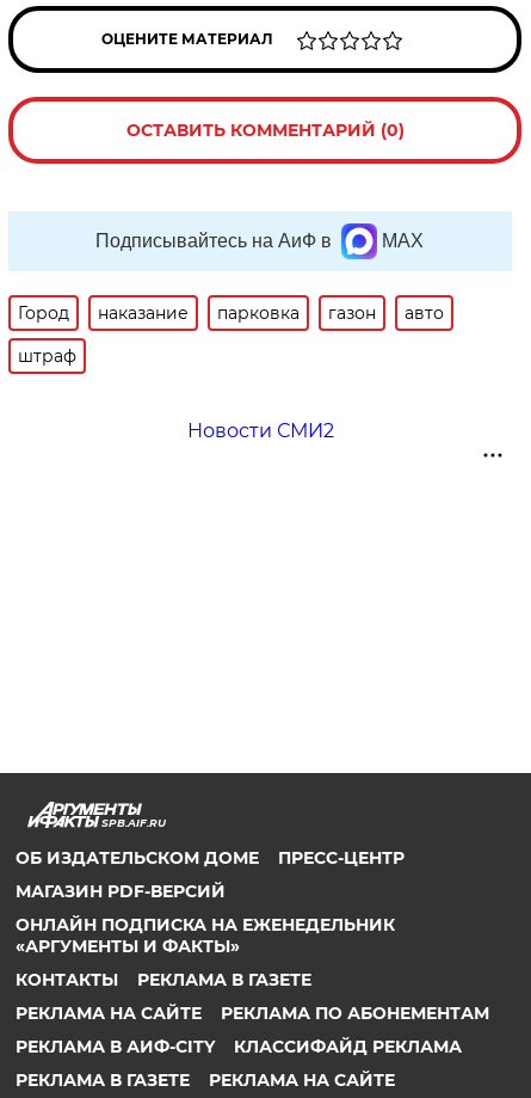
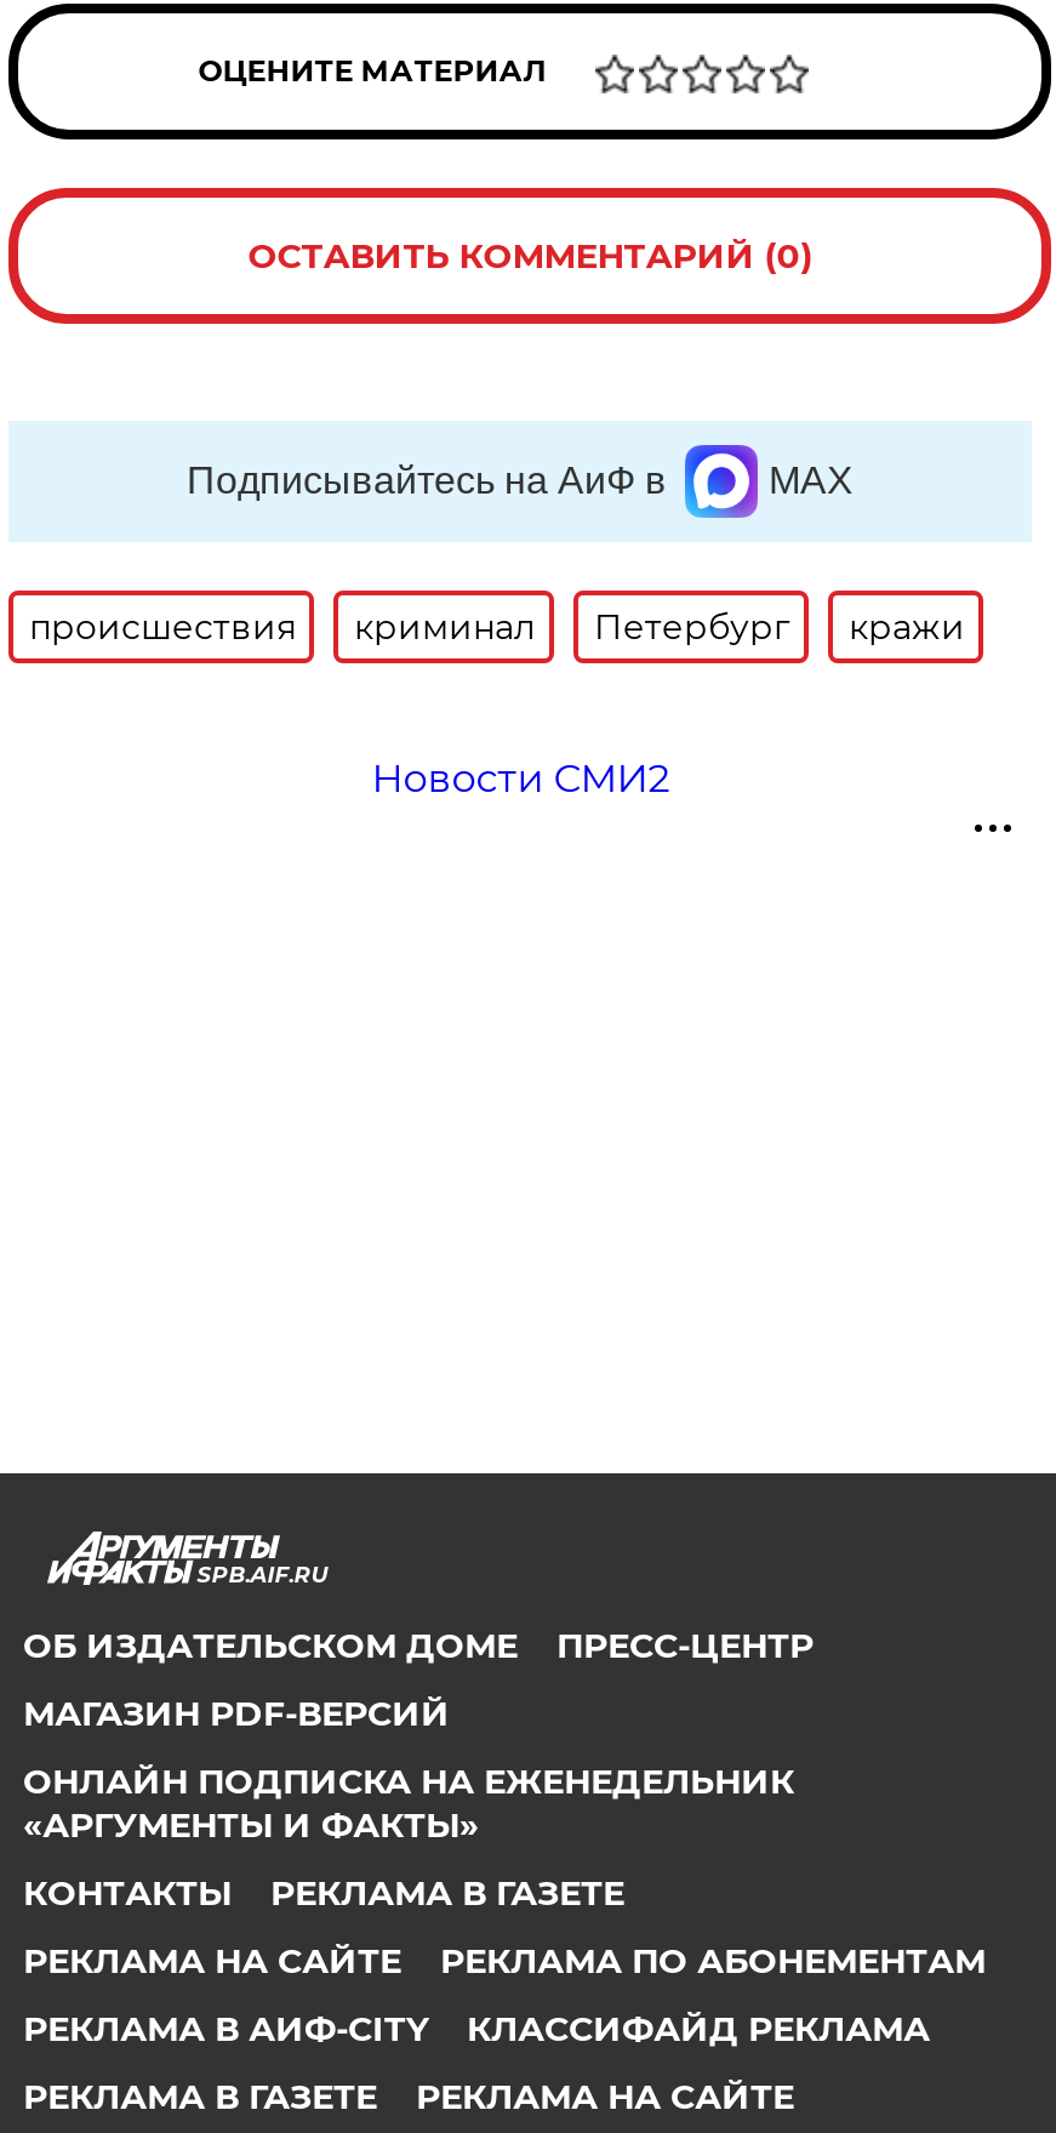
- Город
- наказание
- парковка
- газон
- авто
- штраф
+ происшествия
+ криминал
+ Петербург
+ кражи
